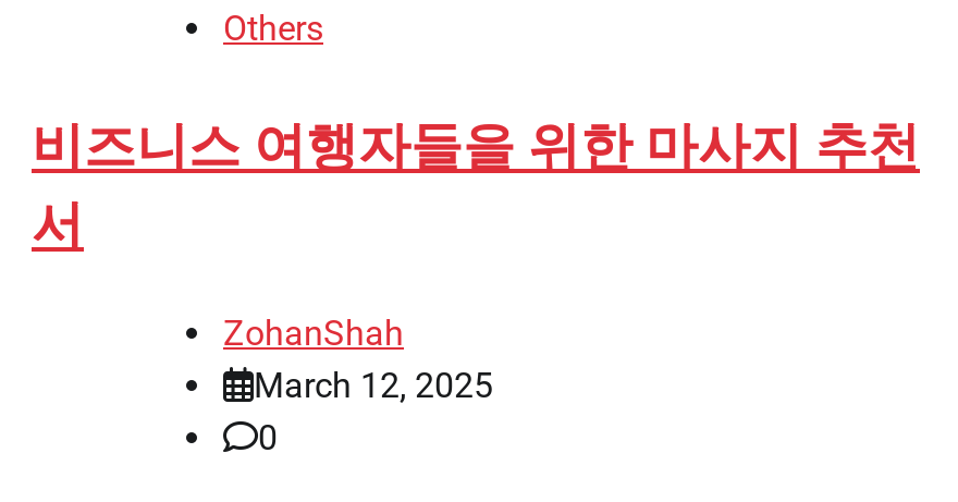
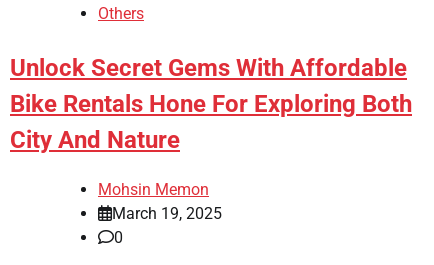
- 비즈니스 여행자들을 위한 마사지 추천
- 서
+ Unlock Secret Gems With Affordable
+ Bike Rentals Hone For Exploring Both
+ City And Nature

- ZohanShah
- March 12, 2025
+ Mohsin Memon
+ March 19, 2025
